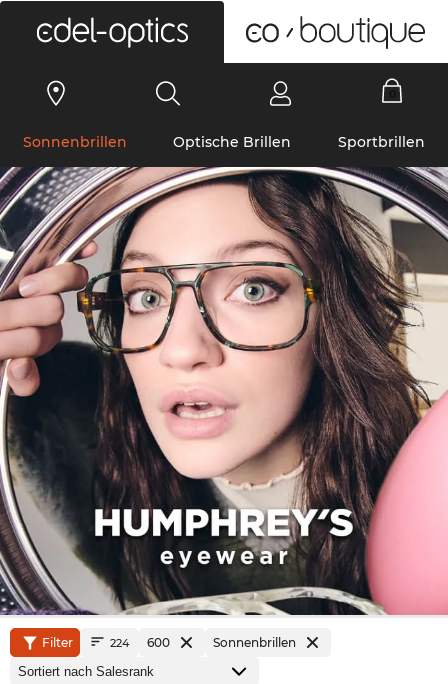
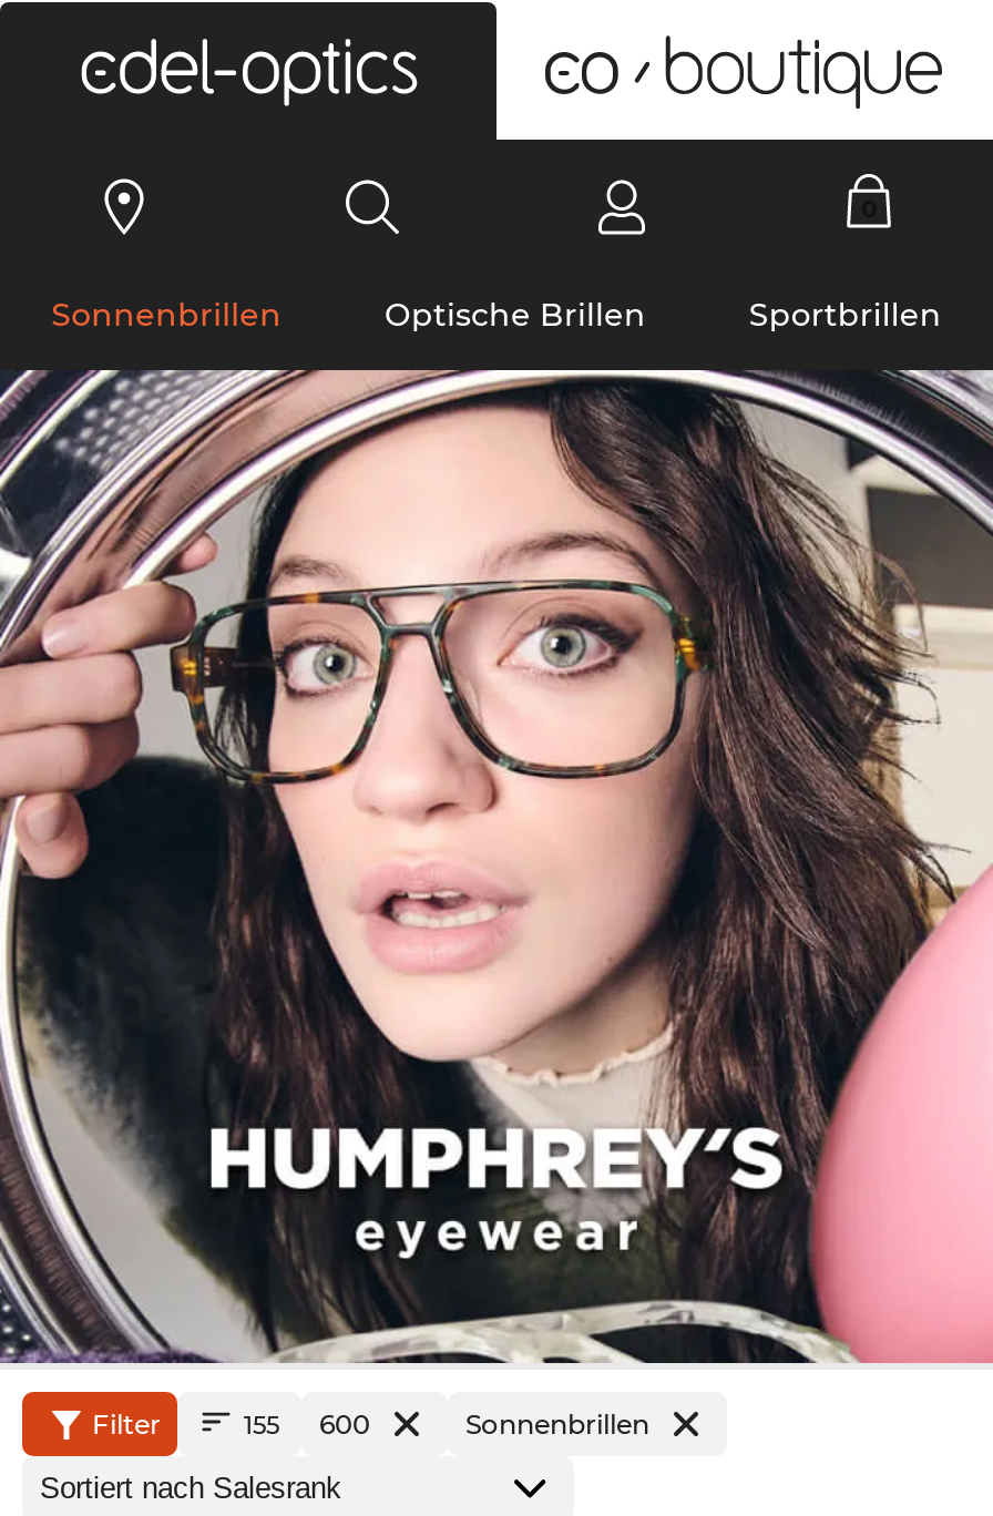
- 224 600
+ 155 600
